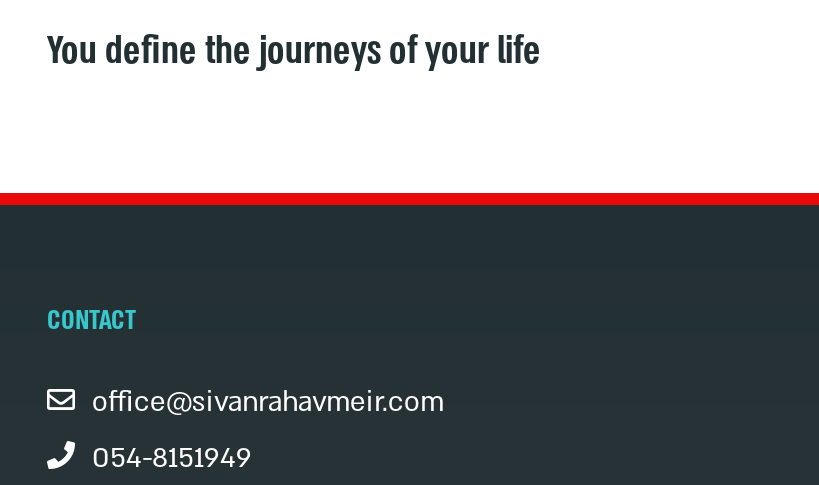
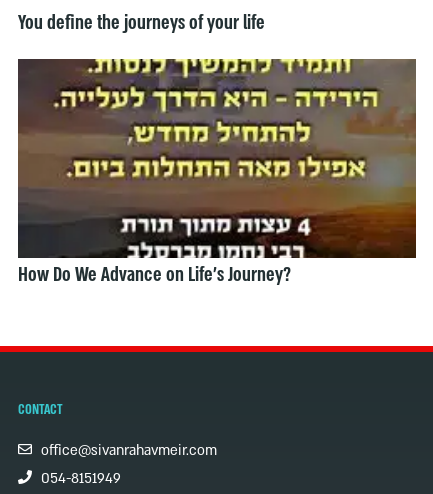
+ [image]
+ How Do We Advance on Life's Journey?
